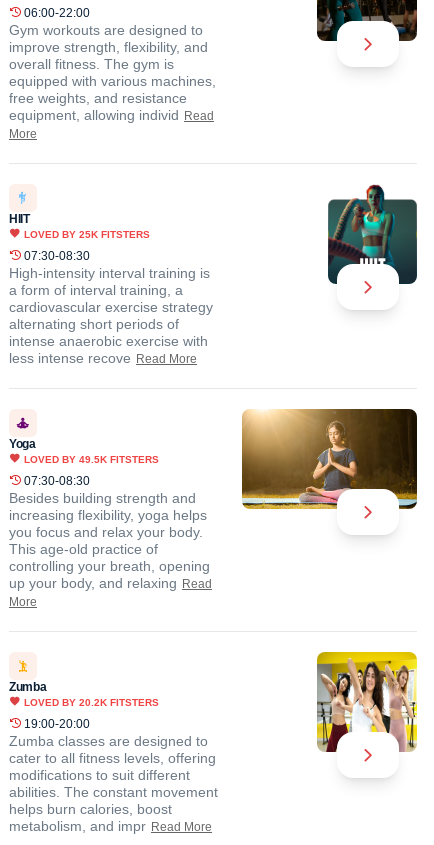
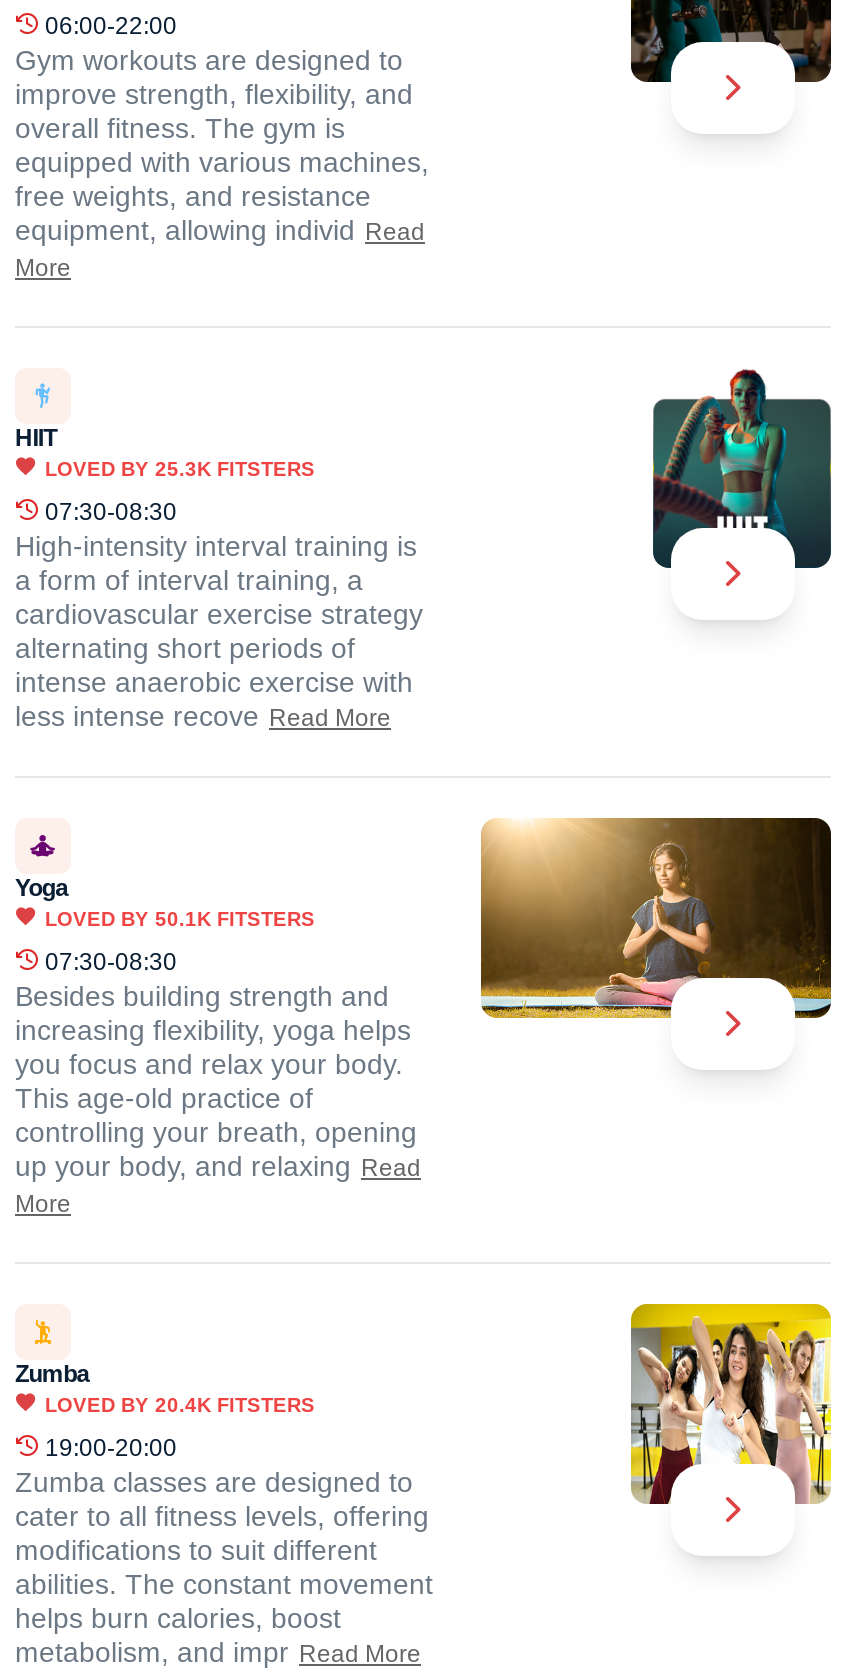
- LOVED BY 25K FITSTERS
+ LOVED BY 25.3K FITSTERS

- LOVED BY 49.5K FITSTERS
+ LOVED BY 50.1K FITSTERS

- LOVED BY 20.2K FITSTERS
+ LOVED BY 20.4K FITSTERS
